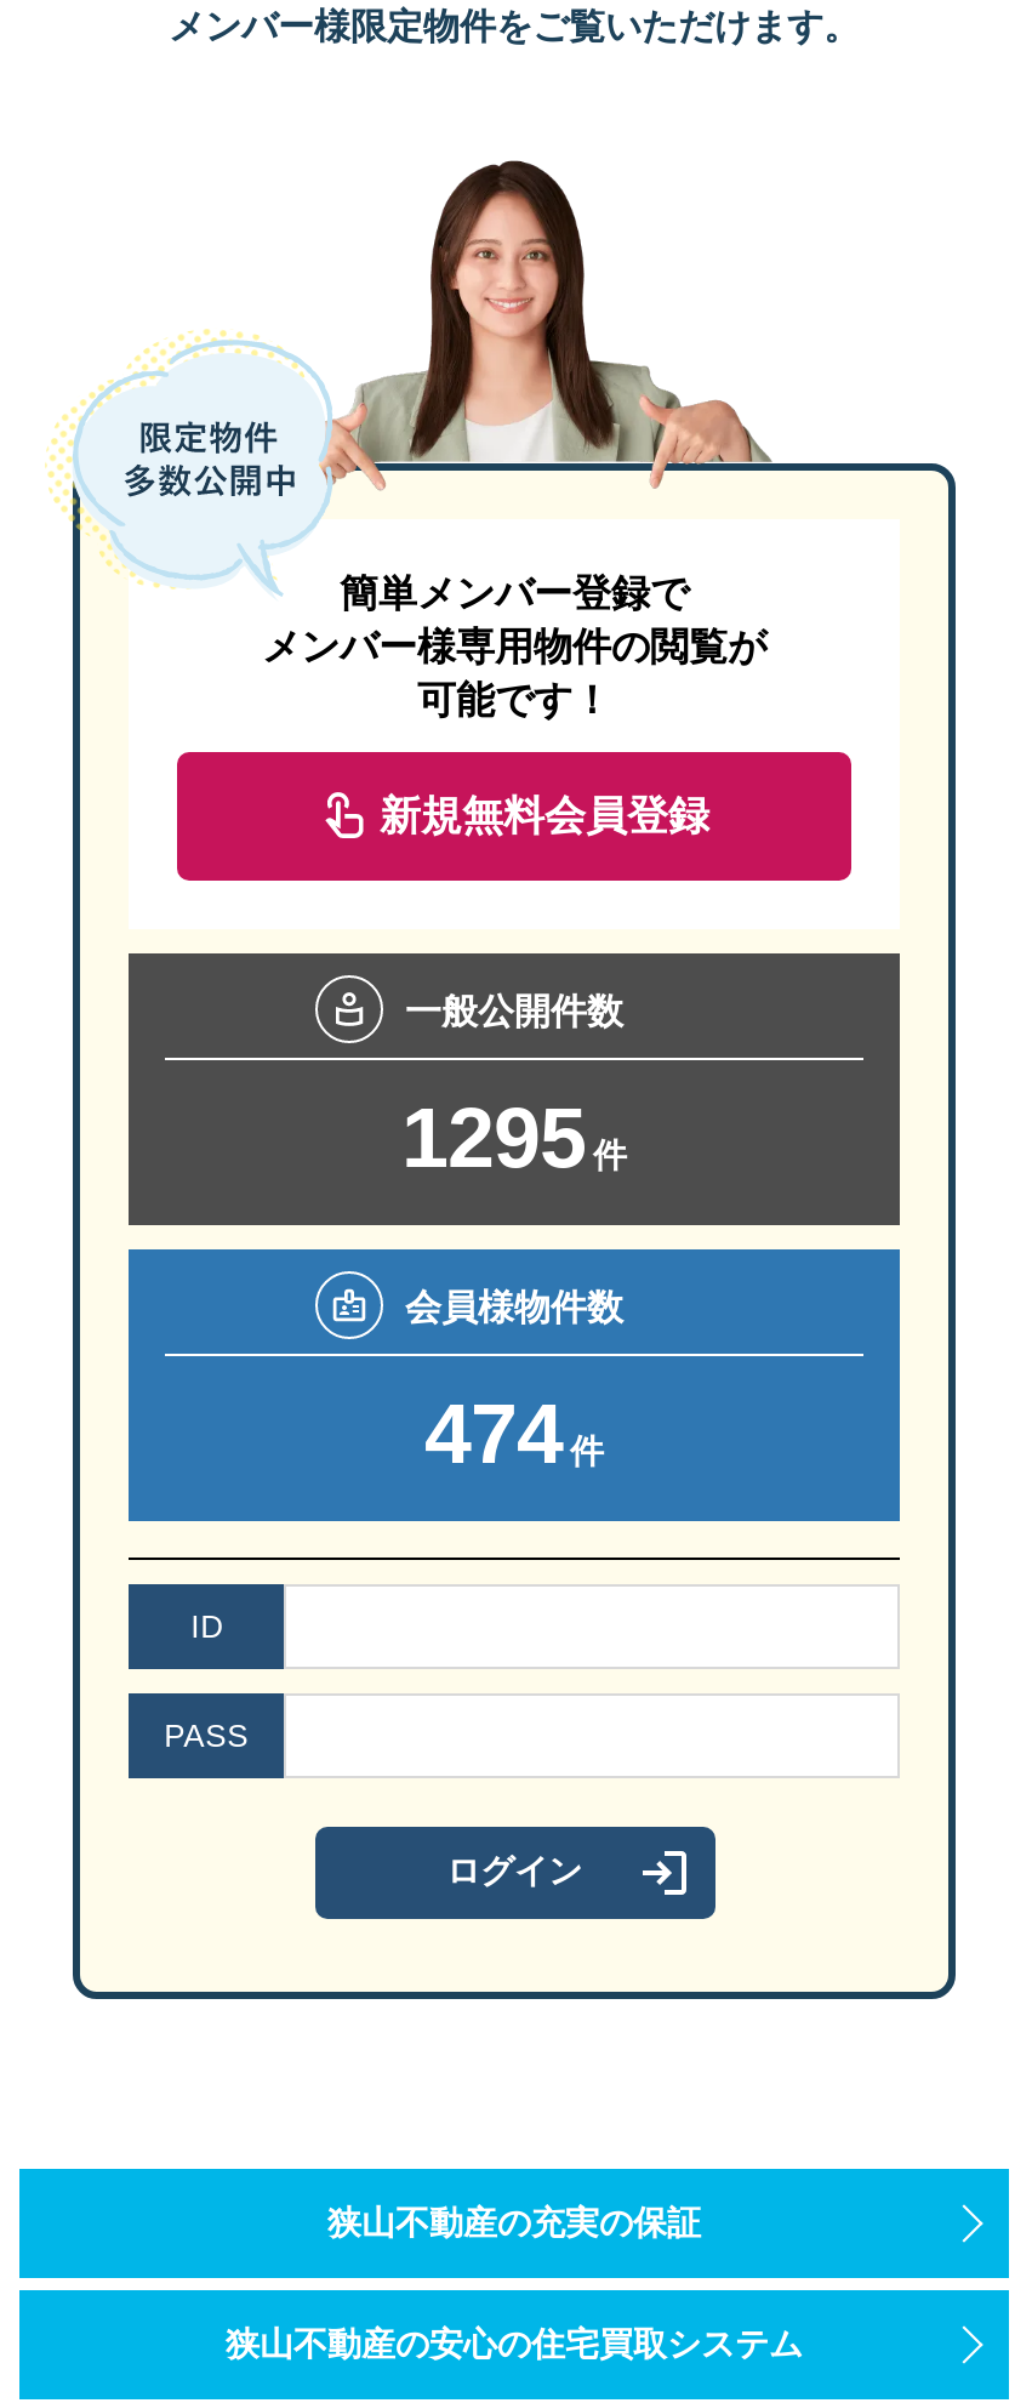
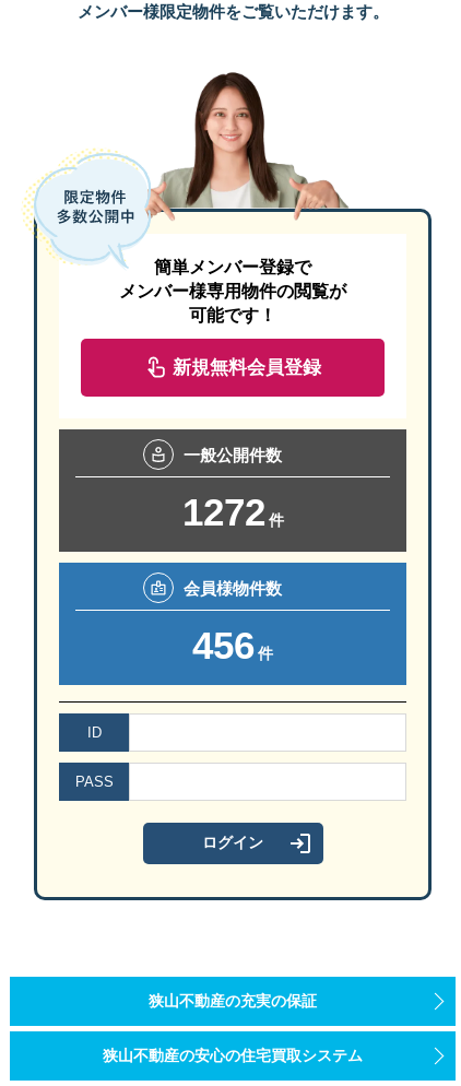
- 1295 件
+ 1272 件

- 474 件
+ 456 件
